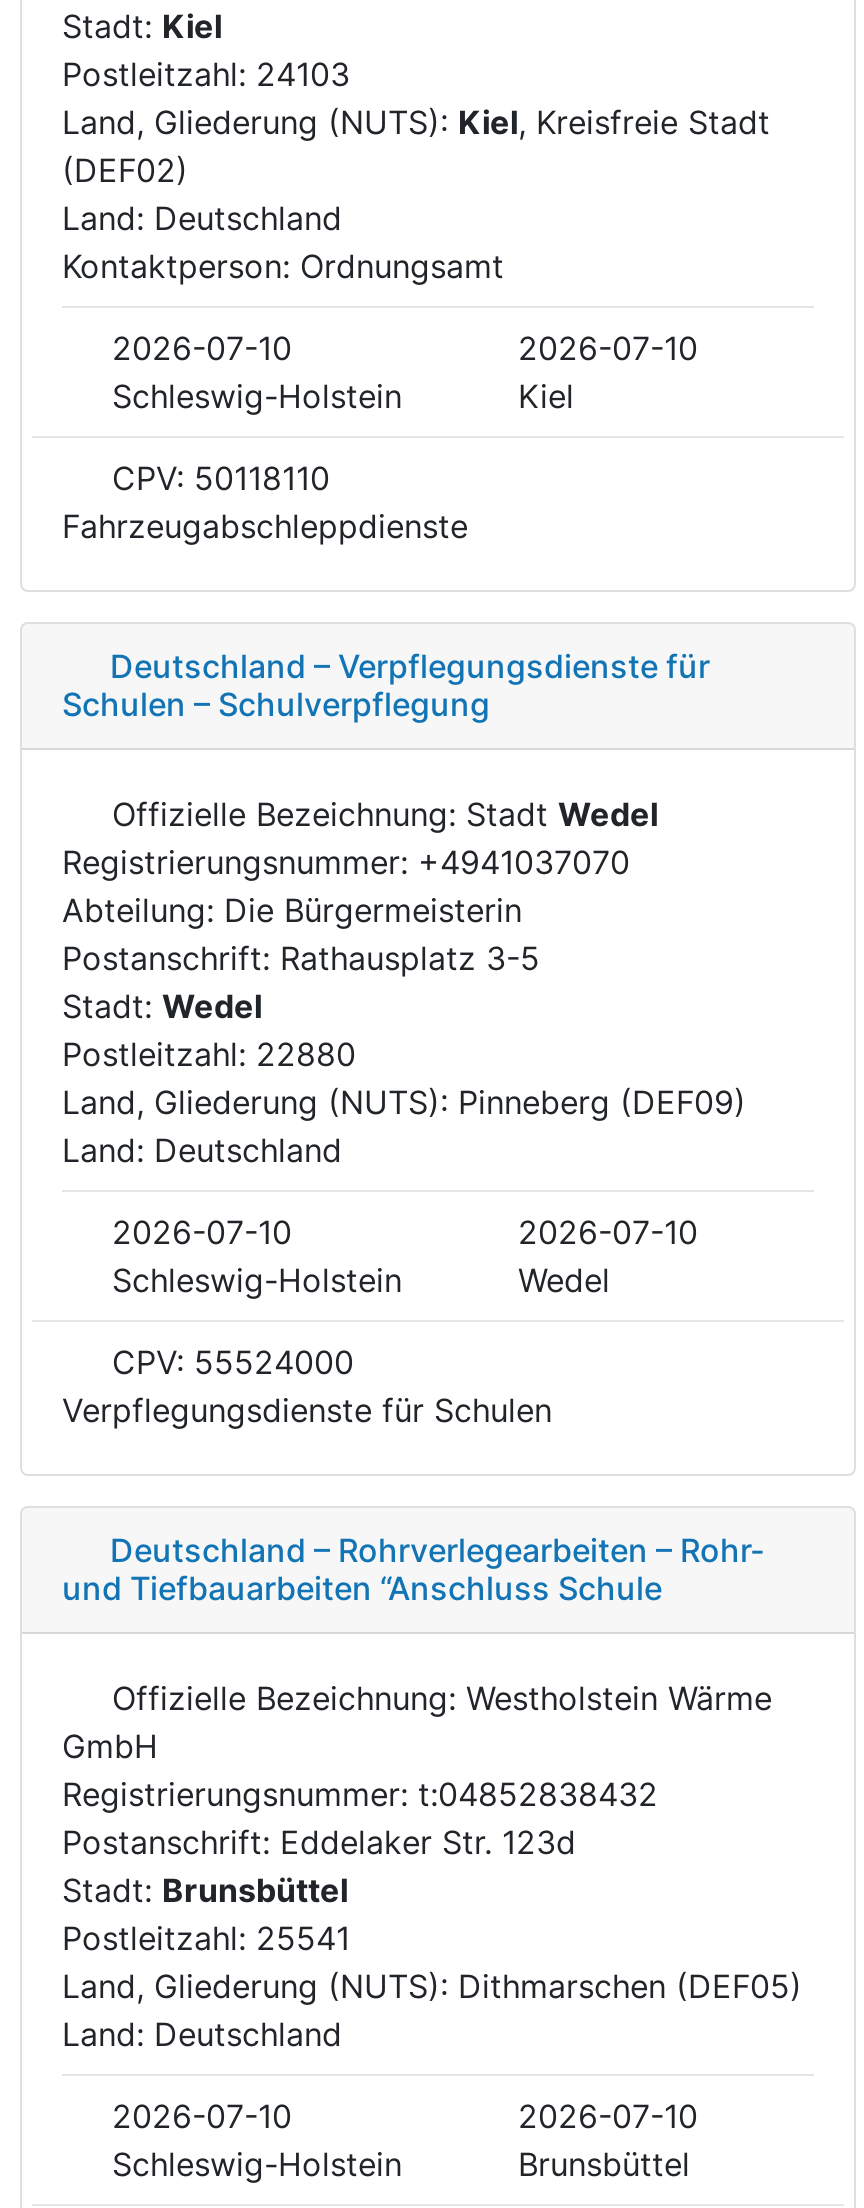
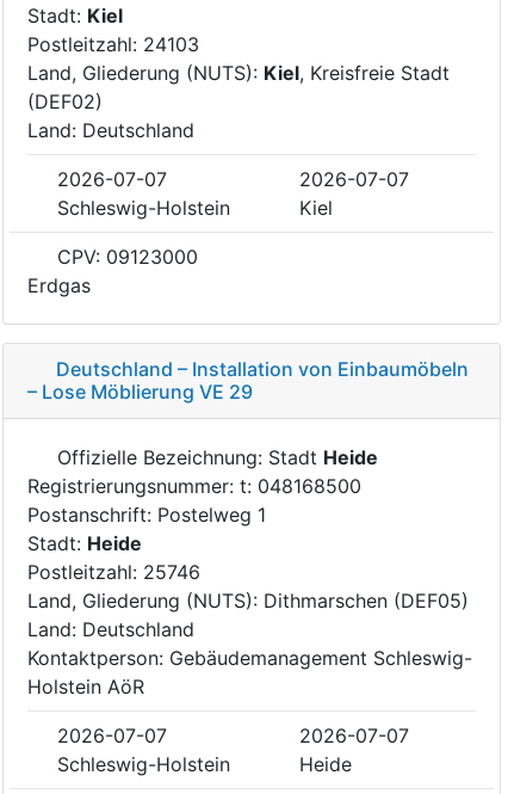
- Kontaktperson: Ordnungsamt
- 2026-07-10
- 2026-07-10
+ 2026-07-07
+ 2026-07-07

- CPV: 50118110
- Fahrzeugabschleppdienste
- Deutschland – Verpflegungsdienste für
- Schulen – Schulverpflegung
- Offizielle Bezeichnung: Stadt Wedel
- Registrierungsnummer: +4941037070
- Abteilung: Die Bürgermeisterin
- Postanschrift: Rathausplatz 3-5
- Stadt: Wedel
- Postleitzahl: 22880
- Land, Gliederung (NUTS): Pinneberg (DEF09)
- Land: Deutschland
- 2026-07-10
- 2026-07-10
- Schleswig-Holstein
- Wedel
- CPV: 55524000
- Verpflegungsdienste für Schulen
- Deutschland – Rohrverlegearbeiten – Rohr-
- und Tiefbauarbeiten “Anschluss Schule
- Offizielle Bezeichnung: Westholstein Wärme
- GmbH
- Registrierungsnummer: t:04852838432
- Postanschrift: Eddelaker Str. 123d
- Stadt: Brunsbüttel
- Postleitzahl: 25541
+ CPV: 09123000
+ Erdgas
+ Deutschland – Installation von Einbaumöbeln
+ – Lose Möblierung VE 29
+ Offizielle Bezeichnung: Stadt Heide
+ Registrierungsnummer: t: 048168500
+ Postanschrift: Postelweg 1
+ Stadt: Heide
+ Postleitzahl: 25746

moved up: Land, Gliederung (NUTS): Dithmarschen (DEF05) | Land: Deutschland

- 2026-07-10
- 2026-07-10
+ Kontaktperson: Gebäudemanagement Schleswig-
+ Holstein AöR
+ 2026-07-07
+ 2026-07-07

- Brunsbüttel
+ Heide
